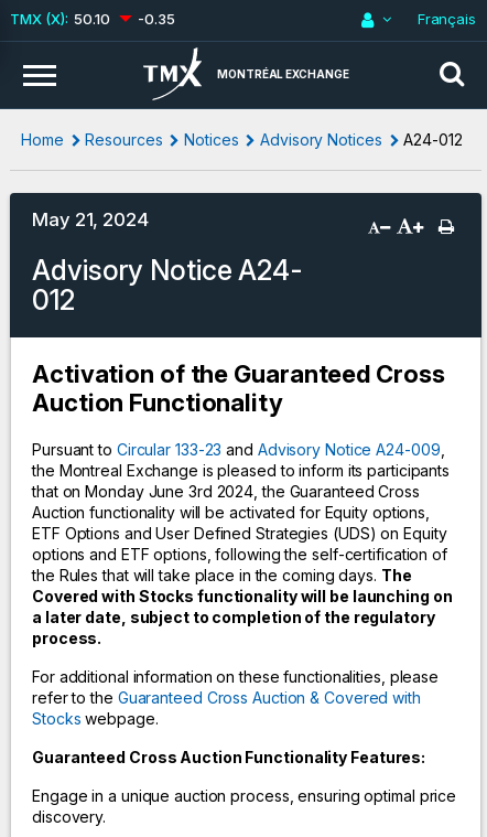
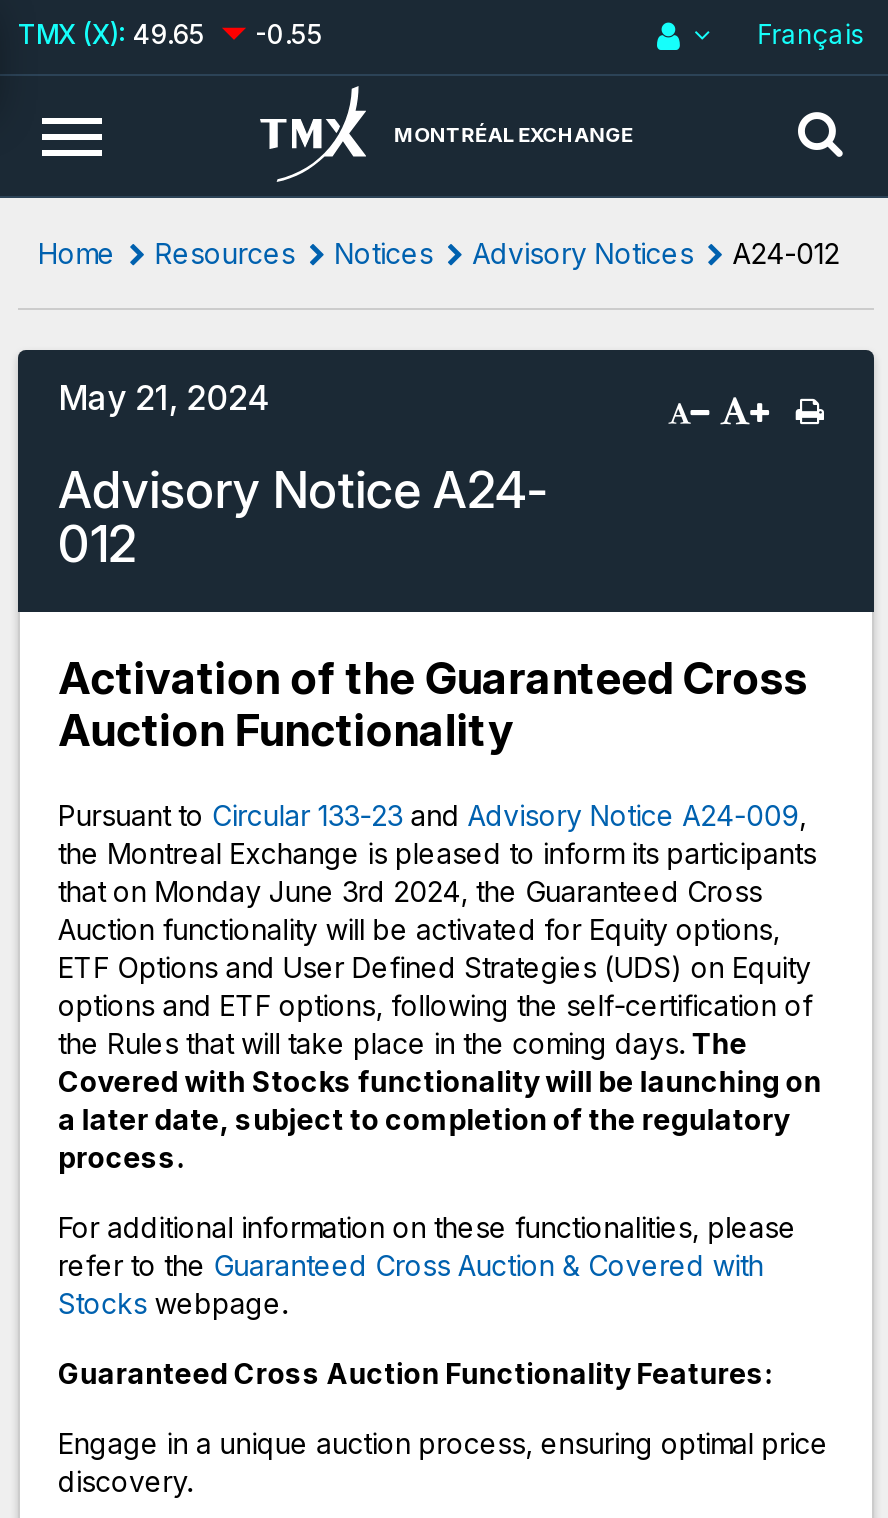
- 50.10
+ 49.65

- -0.35
+ -0.55
